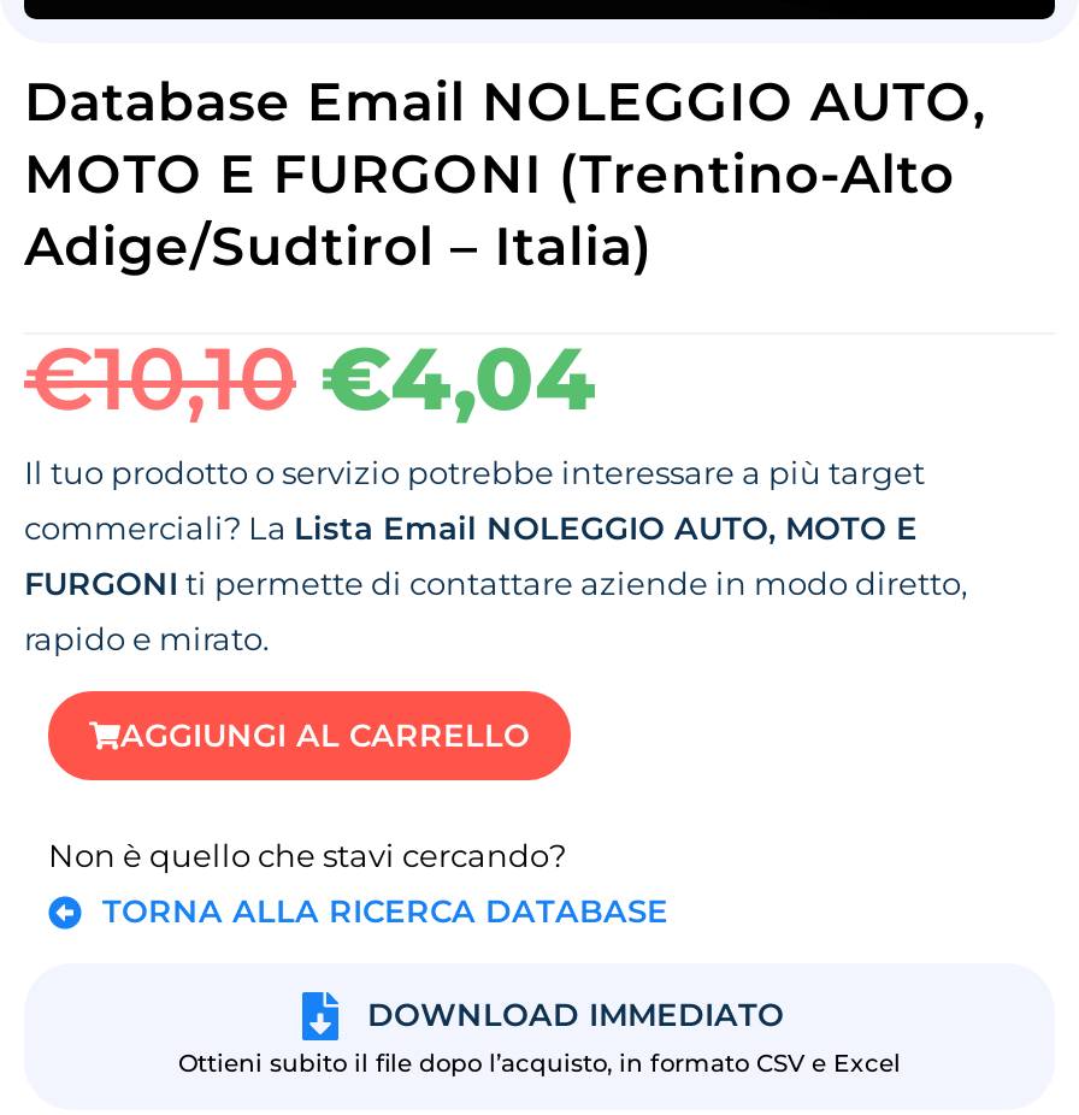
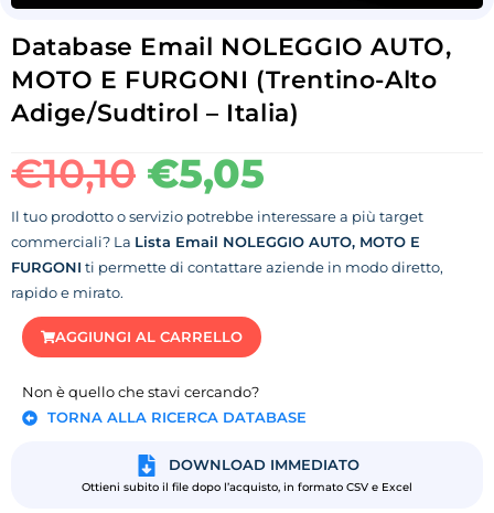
- €10,10 €4,04
+ €10,10 €5,05
